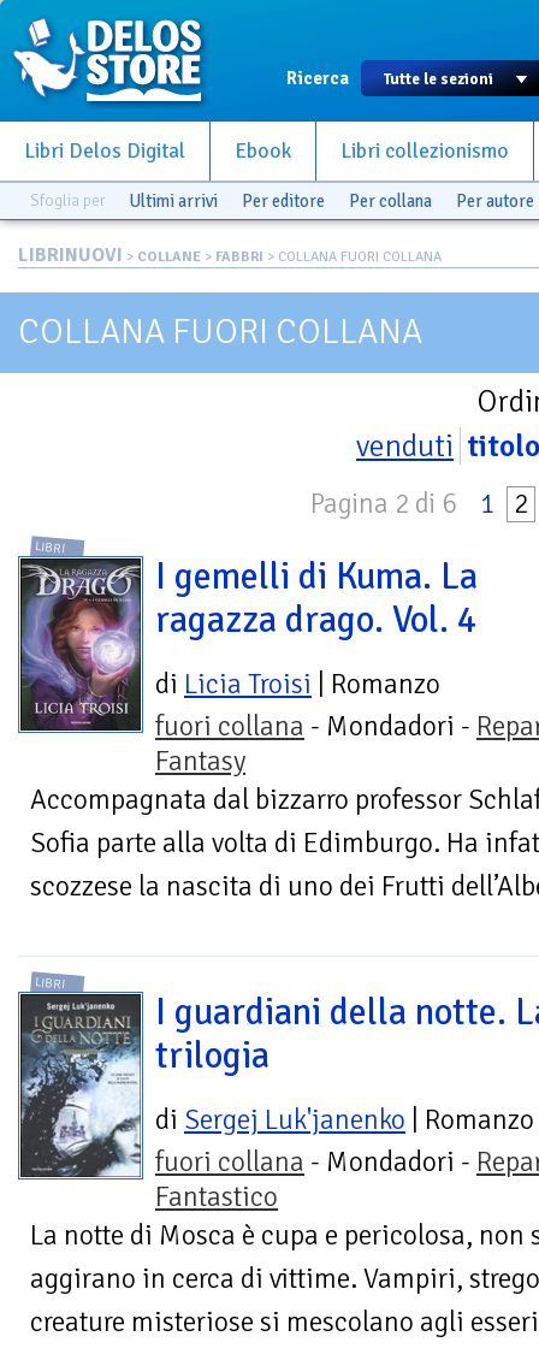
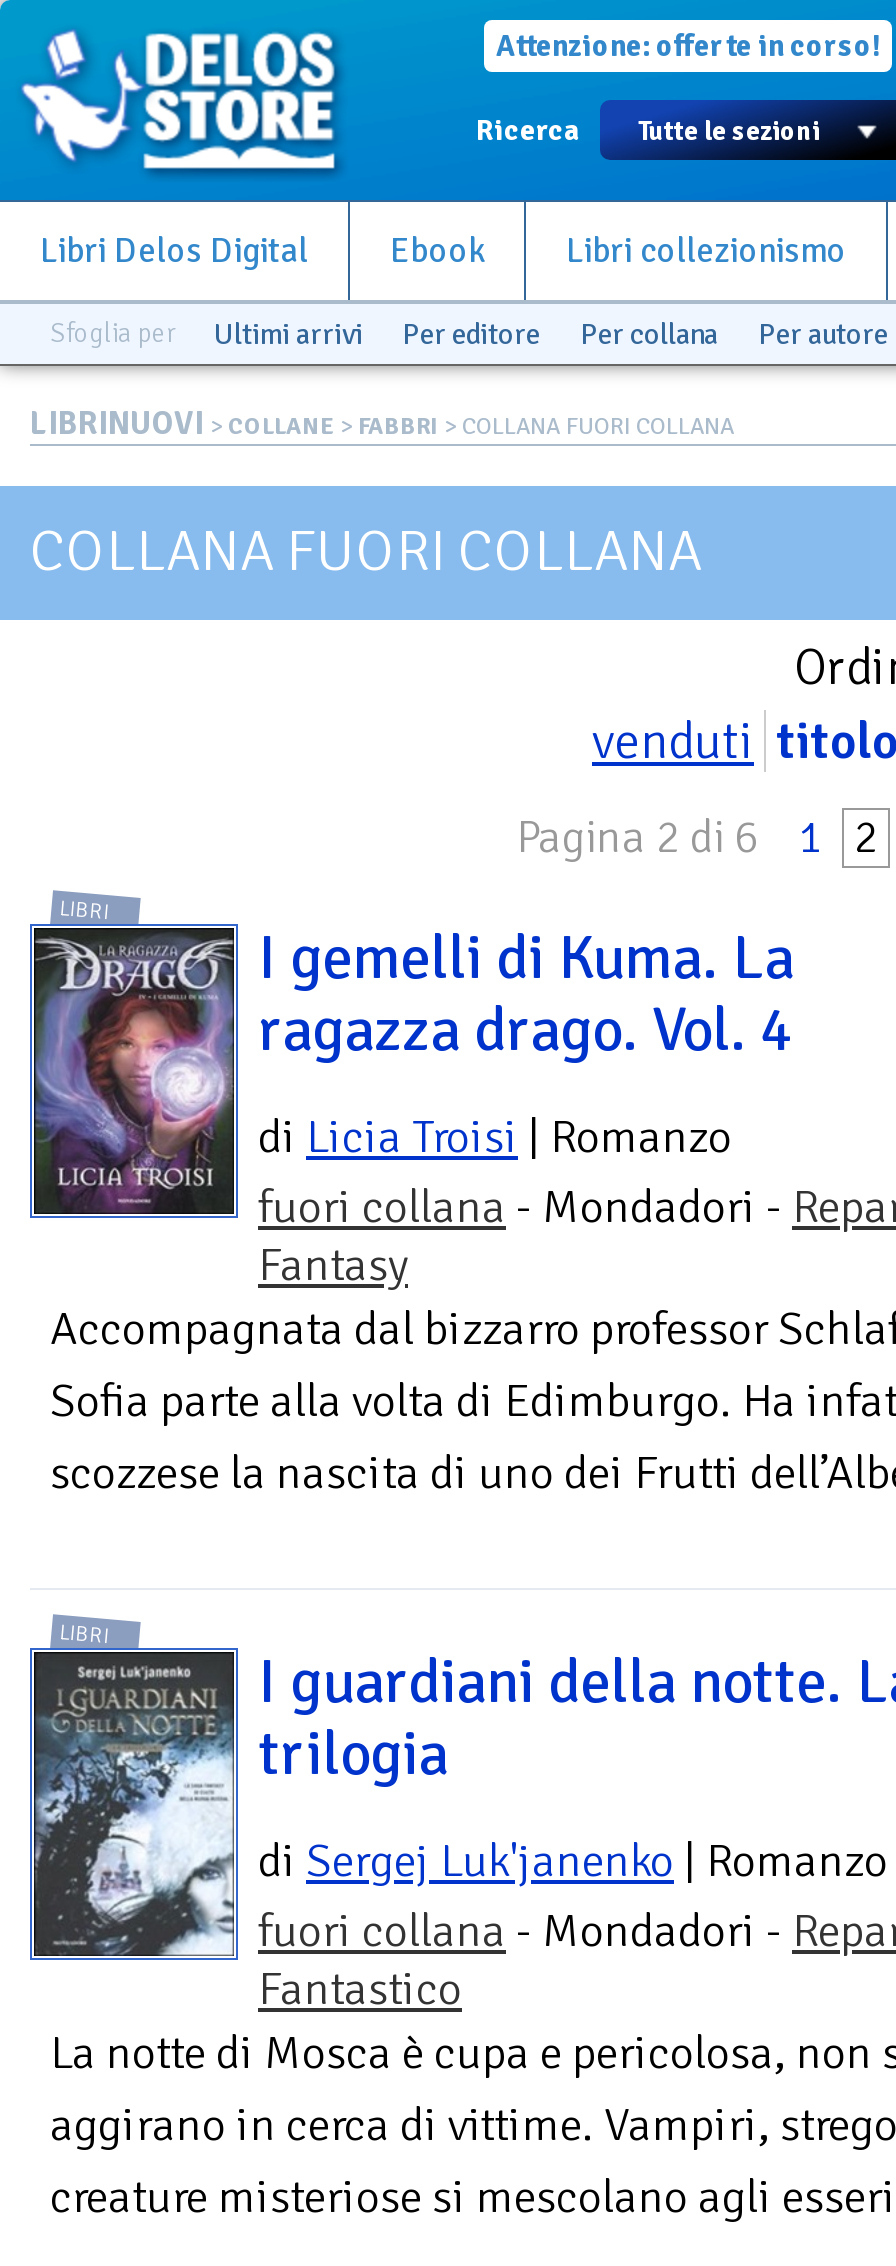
+ Attenzione: offerte in corso!
